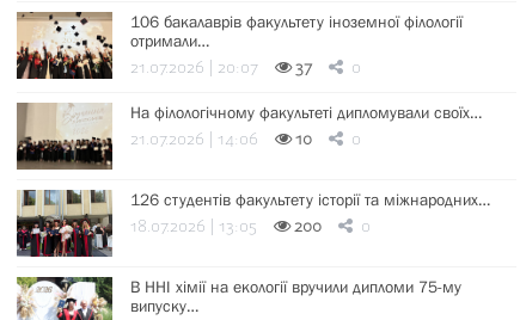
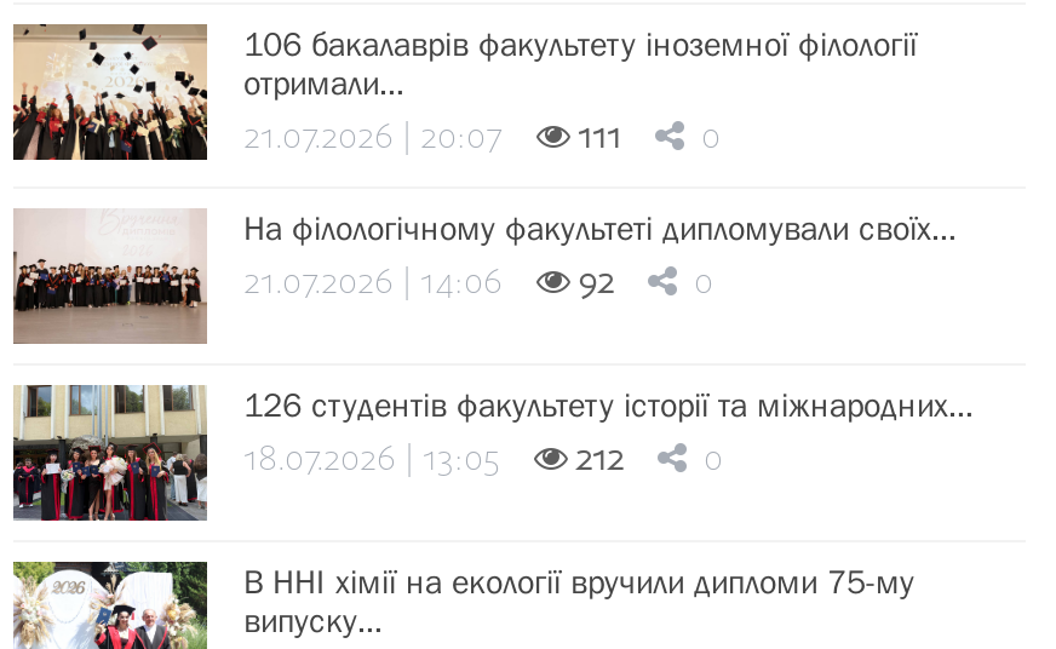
- 37
+ 111

- [image]
+ [image]

- 10
+ 92

- 200
+ 212
